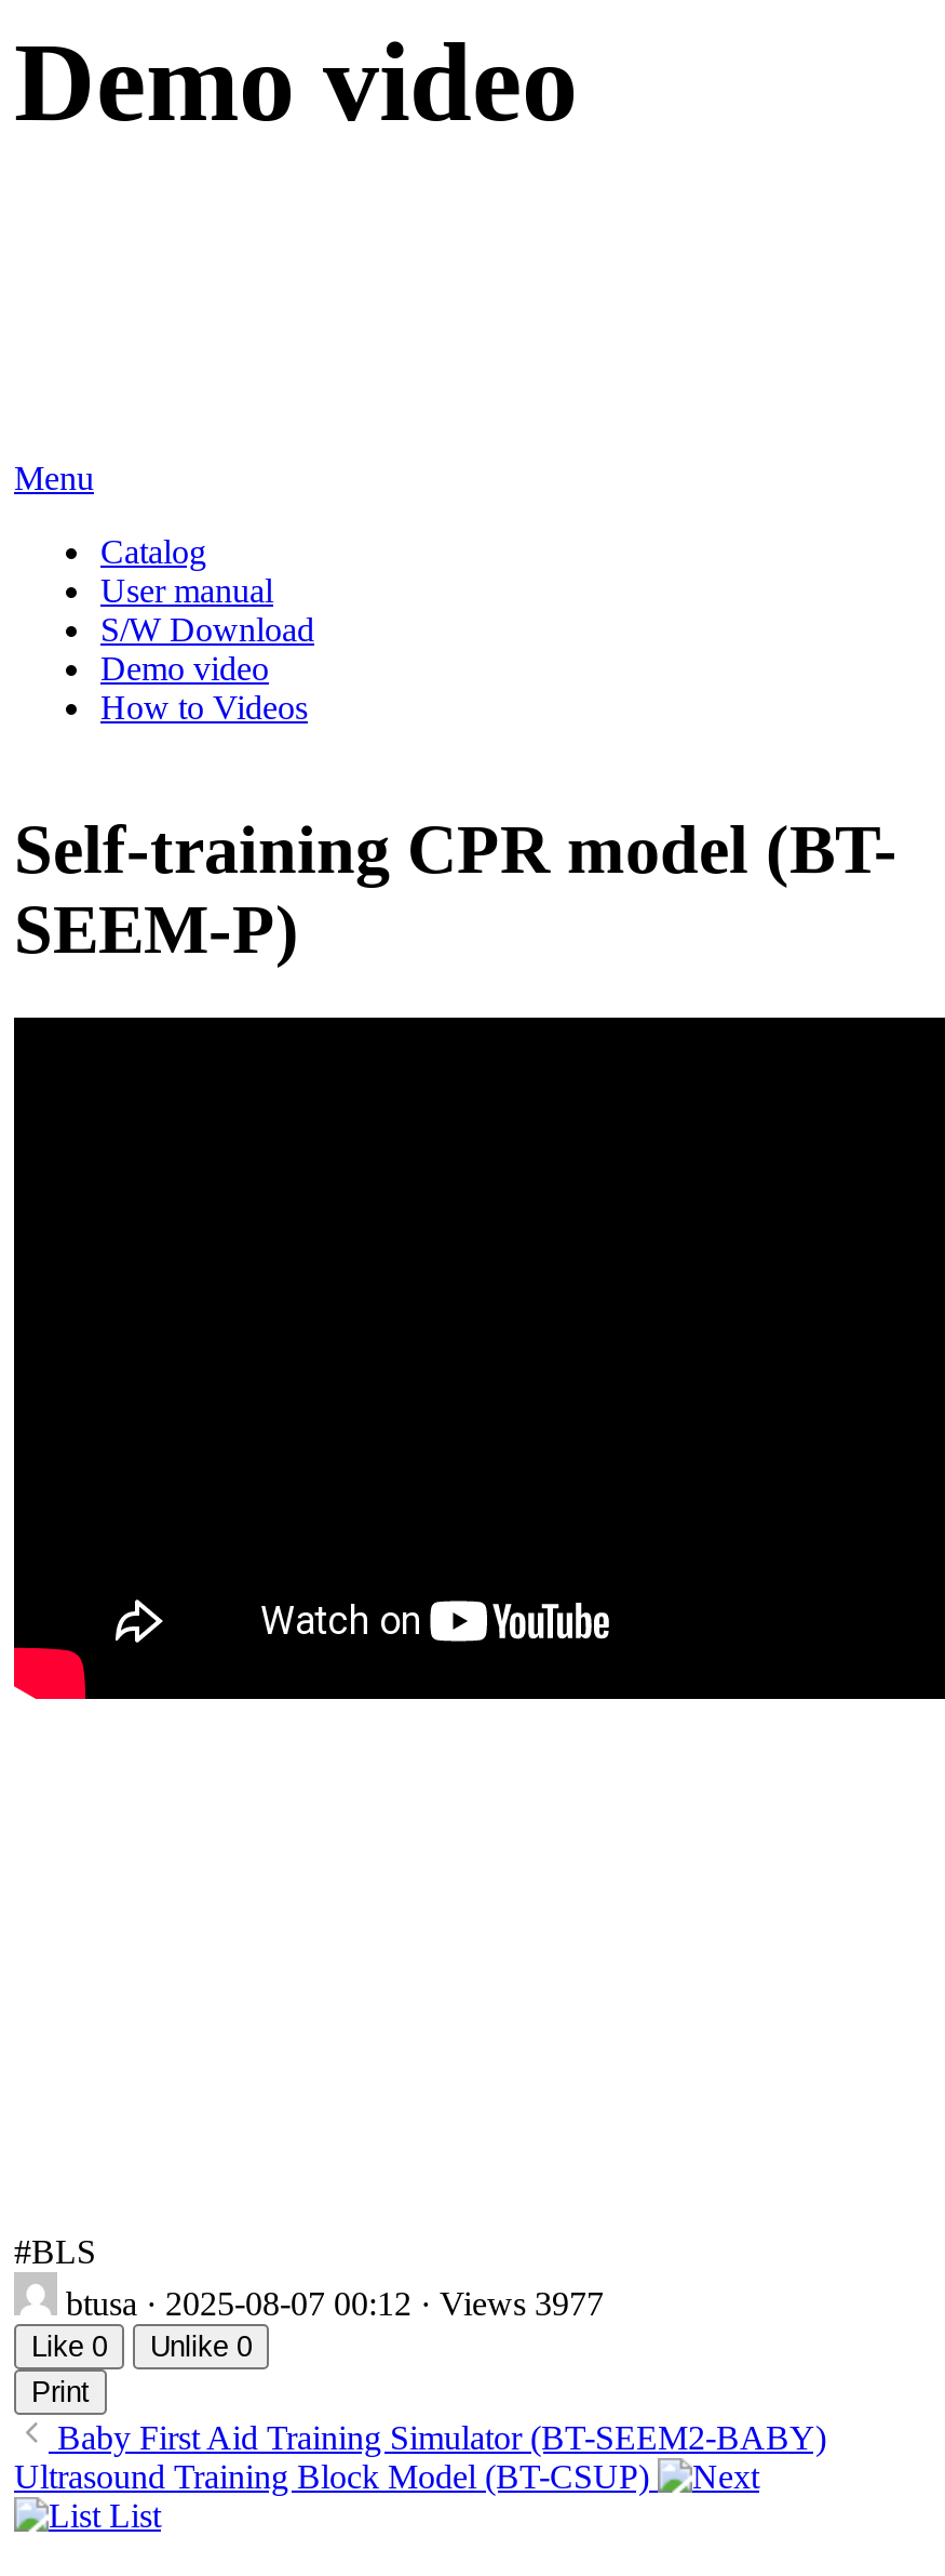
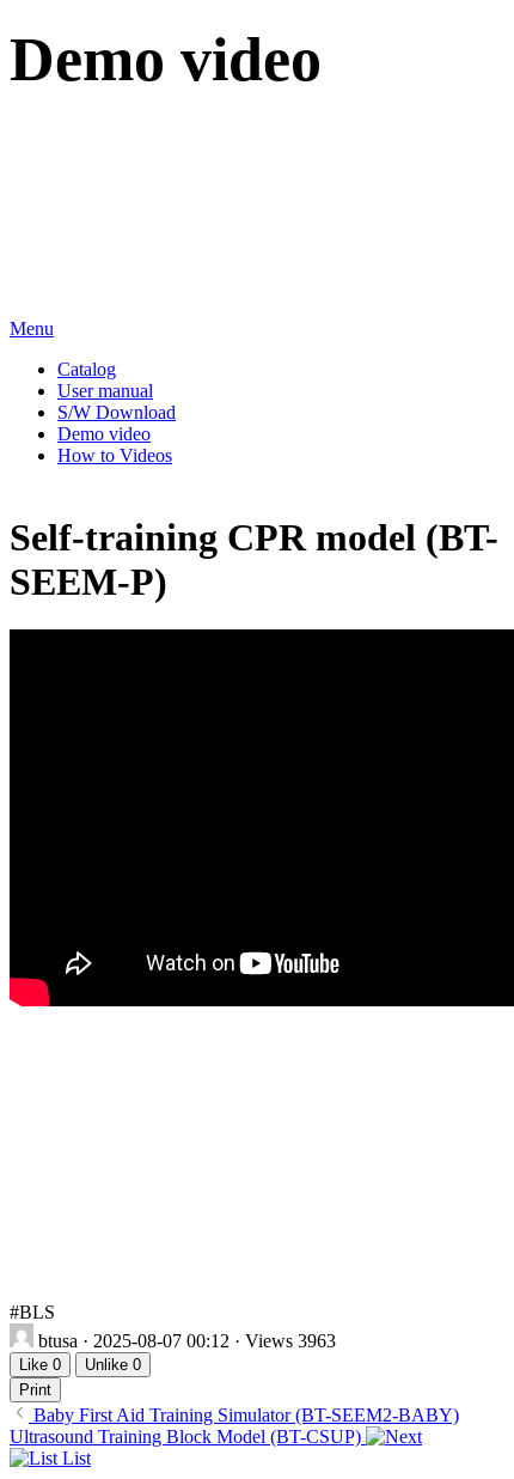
- btusa · 2025-08-07 00:12 · Views 3977
+ btusa · 2025-08-07 00:12 · Views 3963
